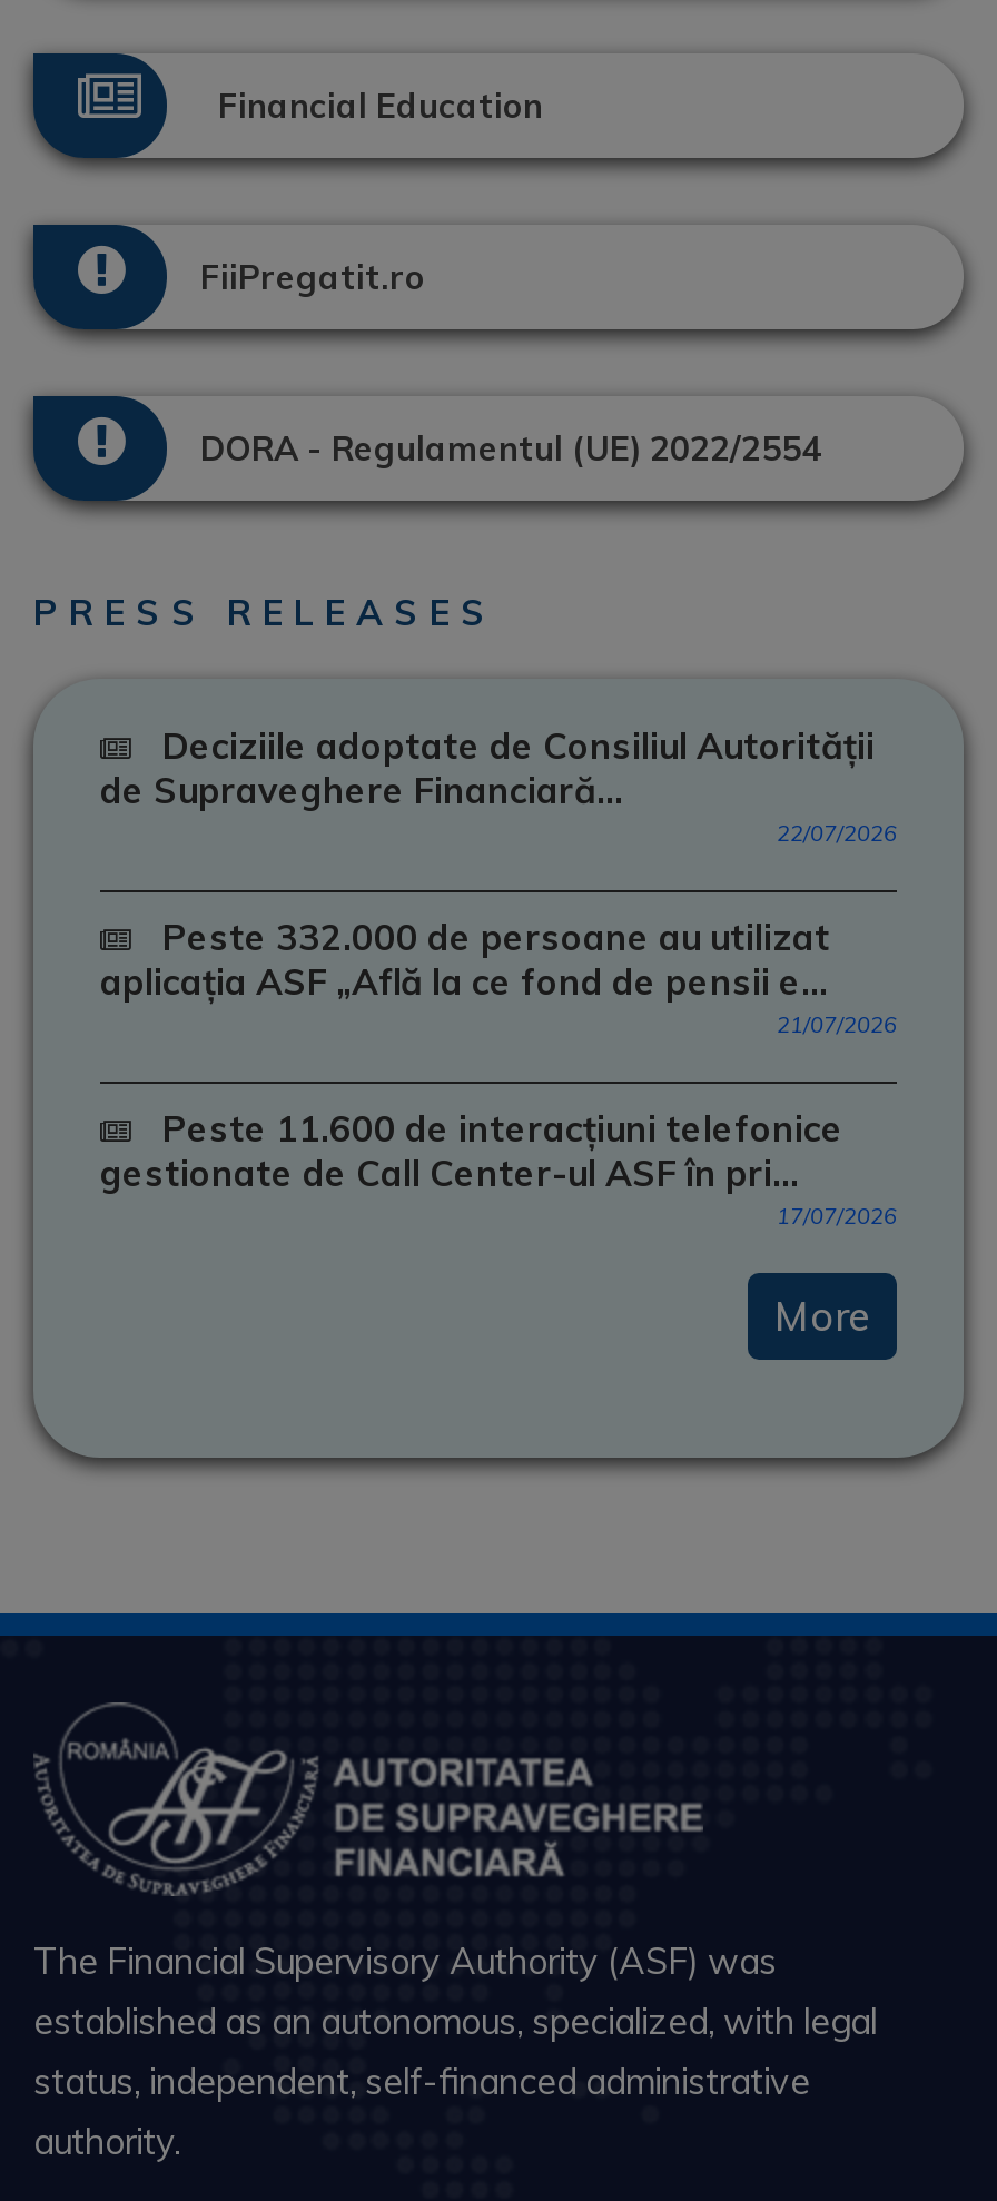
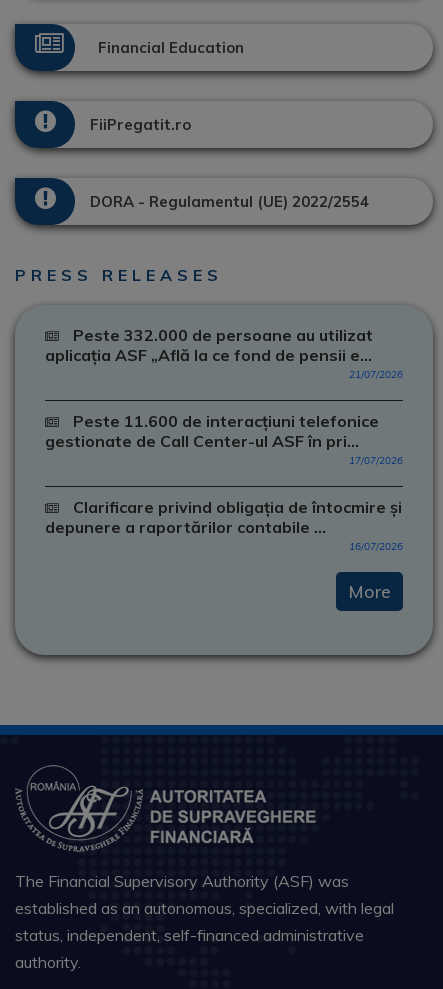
- Deciziile adoptate de Consiliul Autorității
- de Supraveghere Financiară...
- 22/07/2026

moved up: Peste 332.000 de persoane au utilizat | aplicația ASF „Află la ce fond de pensii e... | 21/07/2026 | Peste 11.600 de interacțiuni telefonice | gestionate de Call Center-ul ASF în pri... | 17/07/2026

+ Clarificare privind obligația de întocmire și
+ depunere a raportărilor contabile ...
+ 16/07/2026
